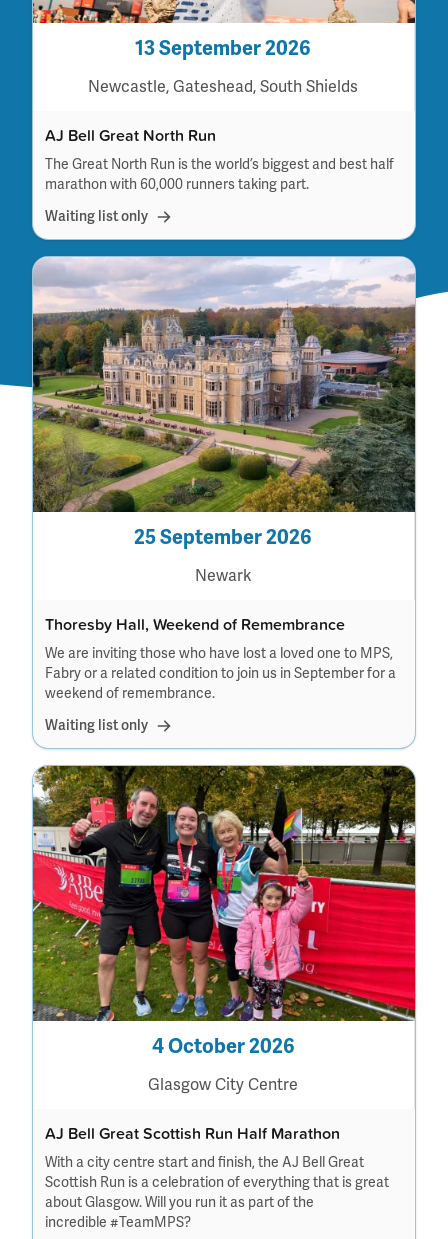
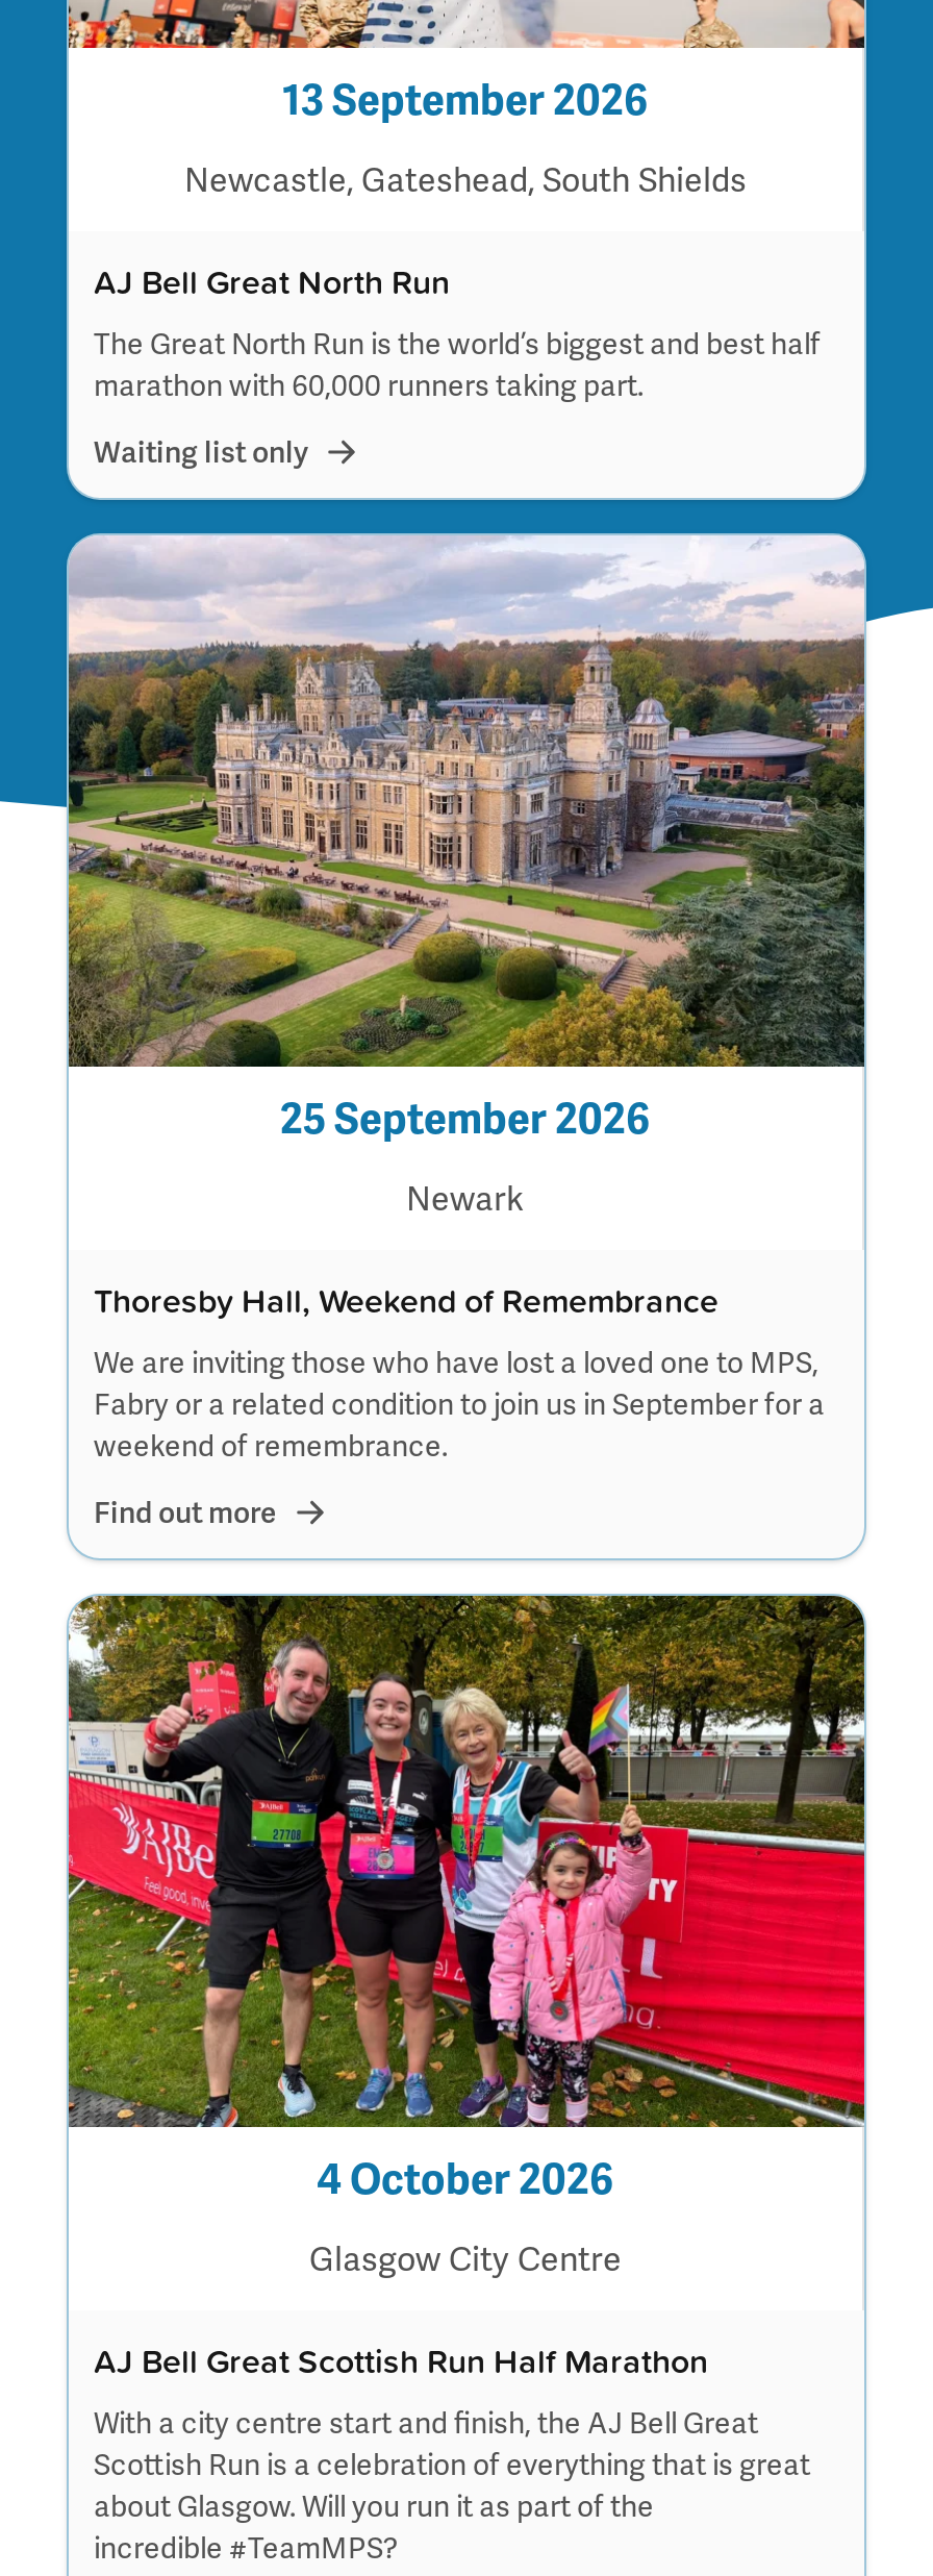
- Waiting list only
+ Find out more
